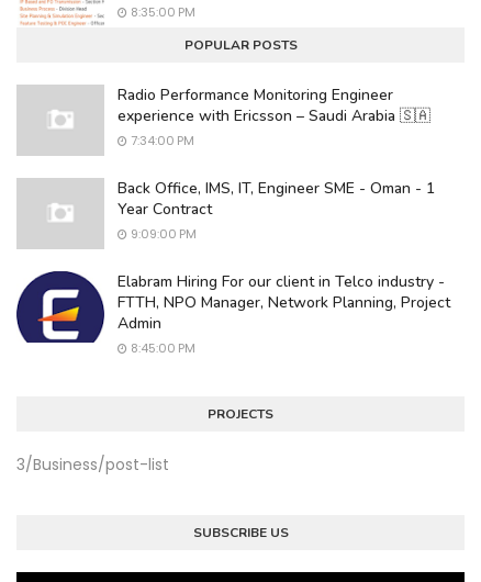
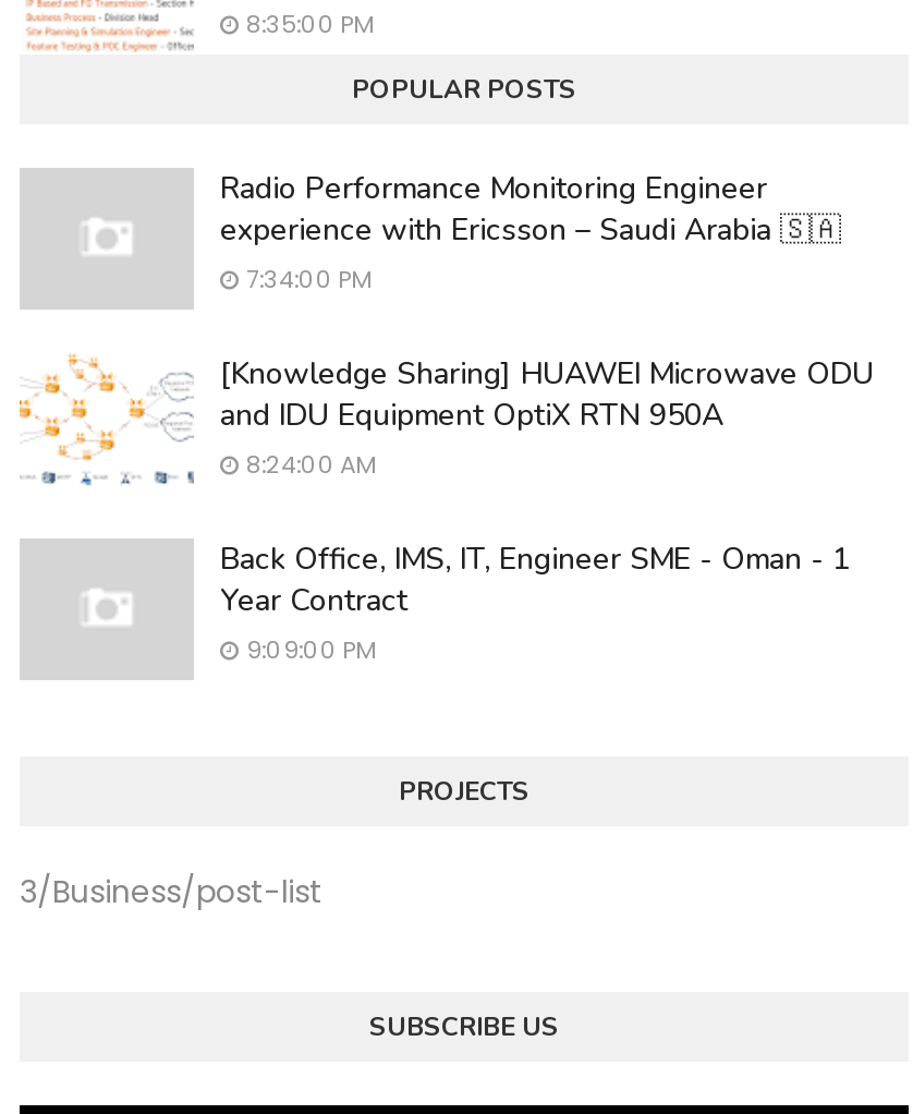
+ [image]
+ [Knowledge Sharing] HUAWEI Microwave ODU
+ and IDU Equipment OptiX RTN 950A
+ 8:24:00 AM

moved down: Back Office, IMS, IT, Engineer SME - Oman - 1 | Year Contract | 9:09:00 PM

- [image]
- Elabram Hiring For our client in Telco industry -
- FTTH, NPO Manager, Network Planning, Project
- Admin
- 8:45:00 PM
